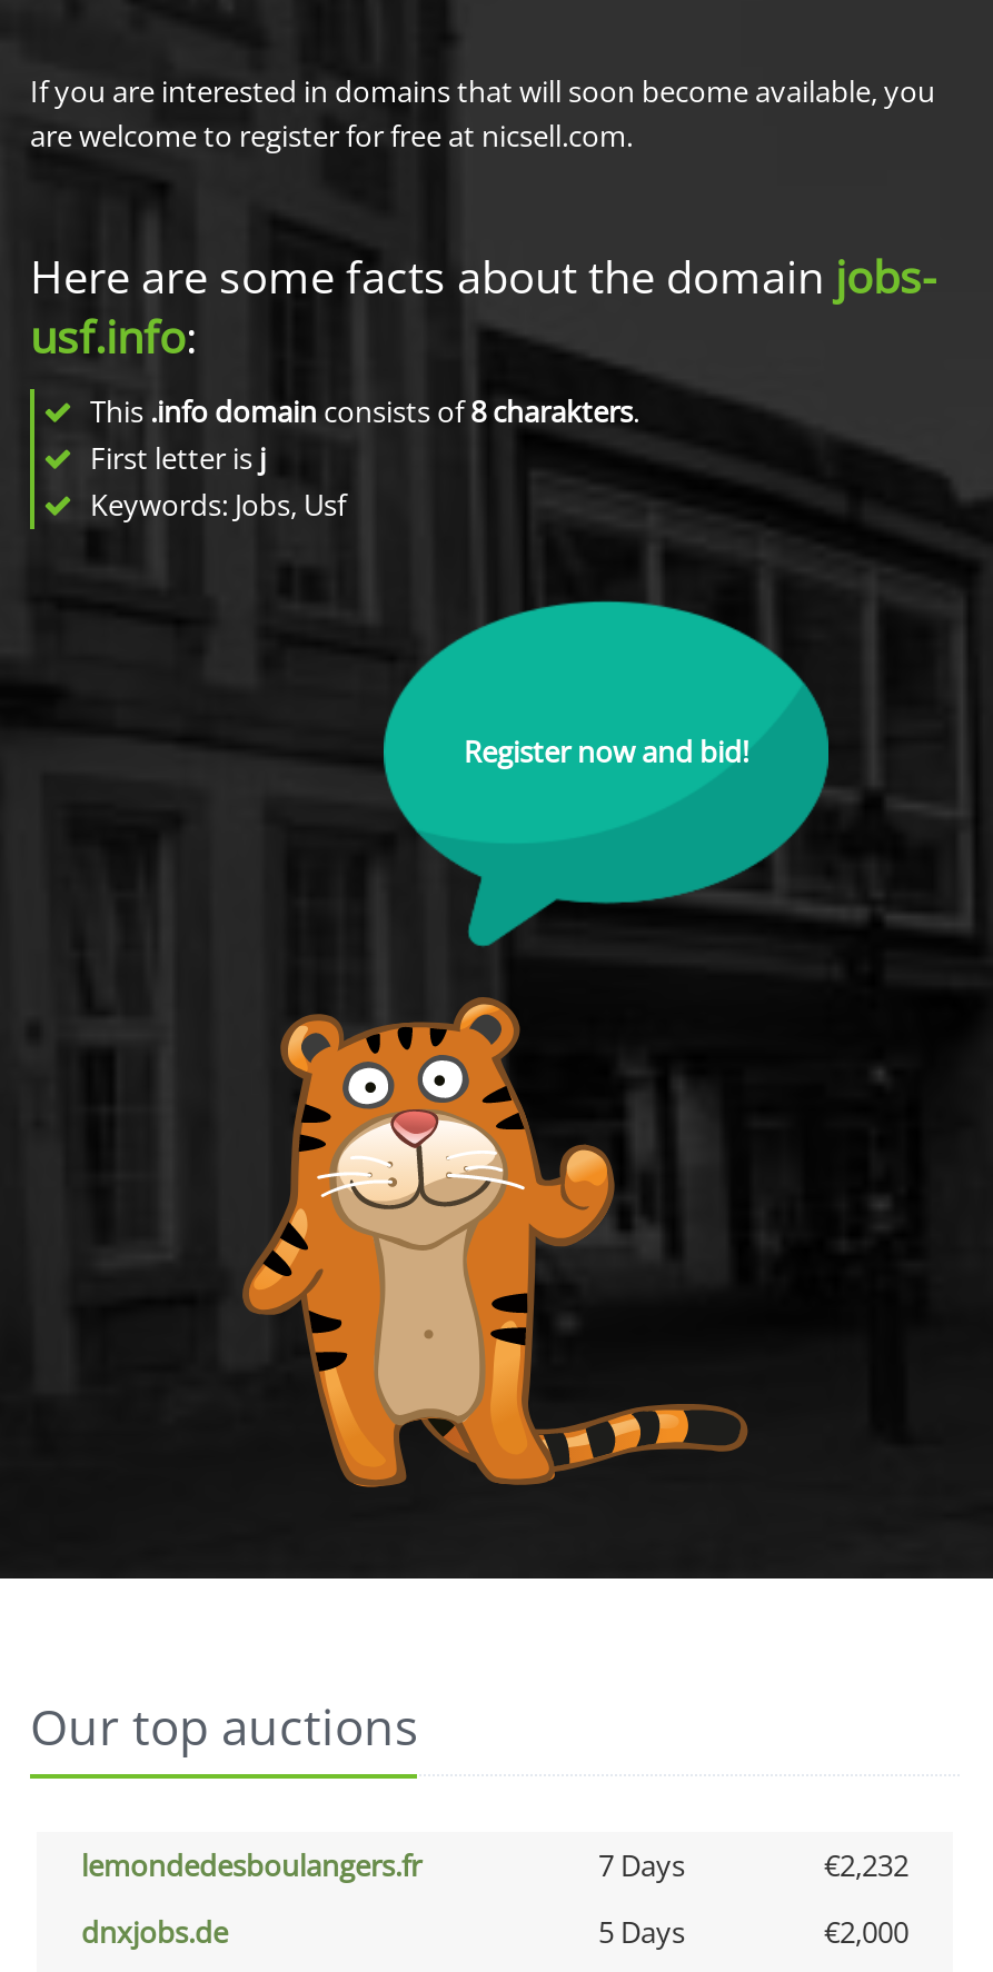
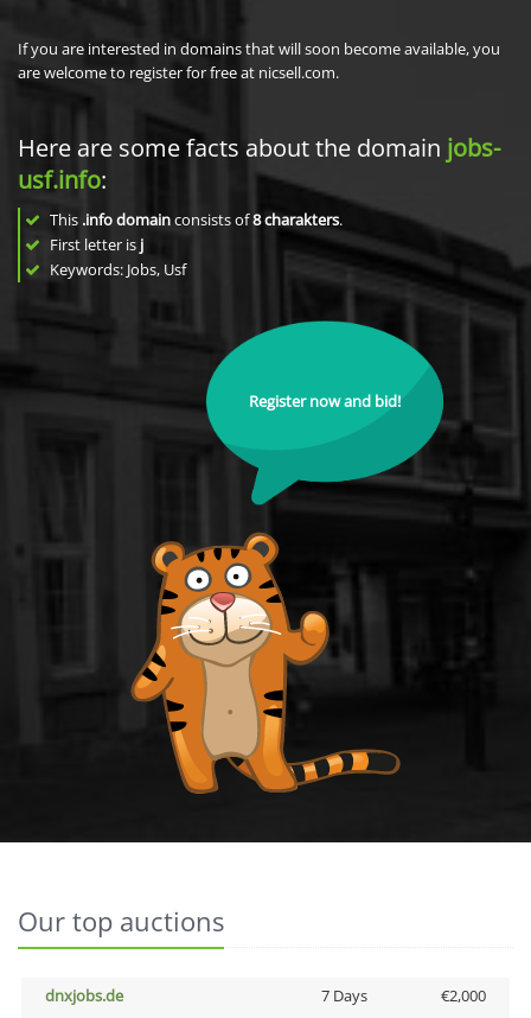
- lemondedesboulangers.fr
- 7 Days
- €2,232

- 5 Days
+ 7 Days
